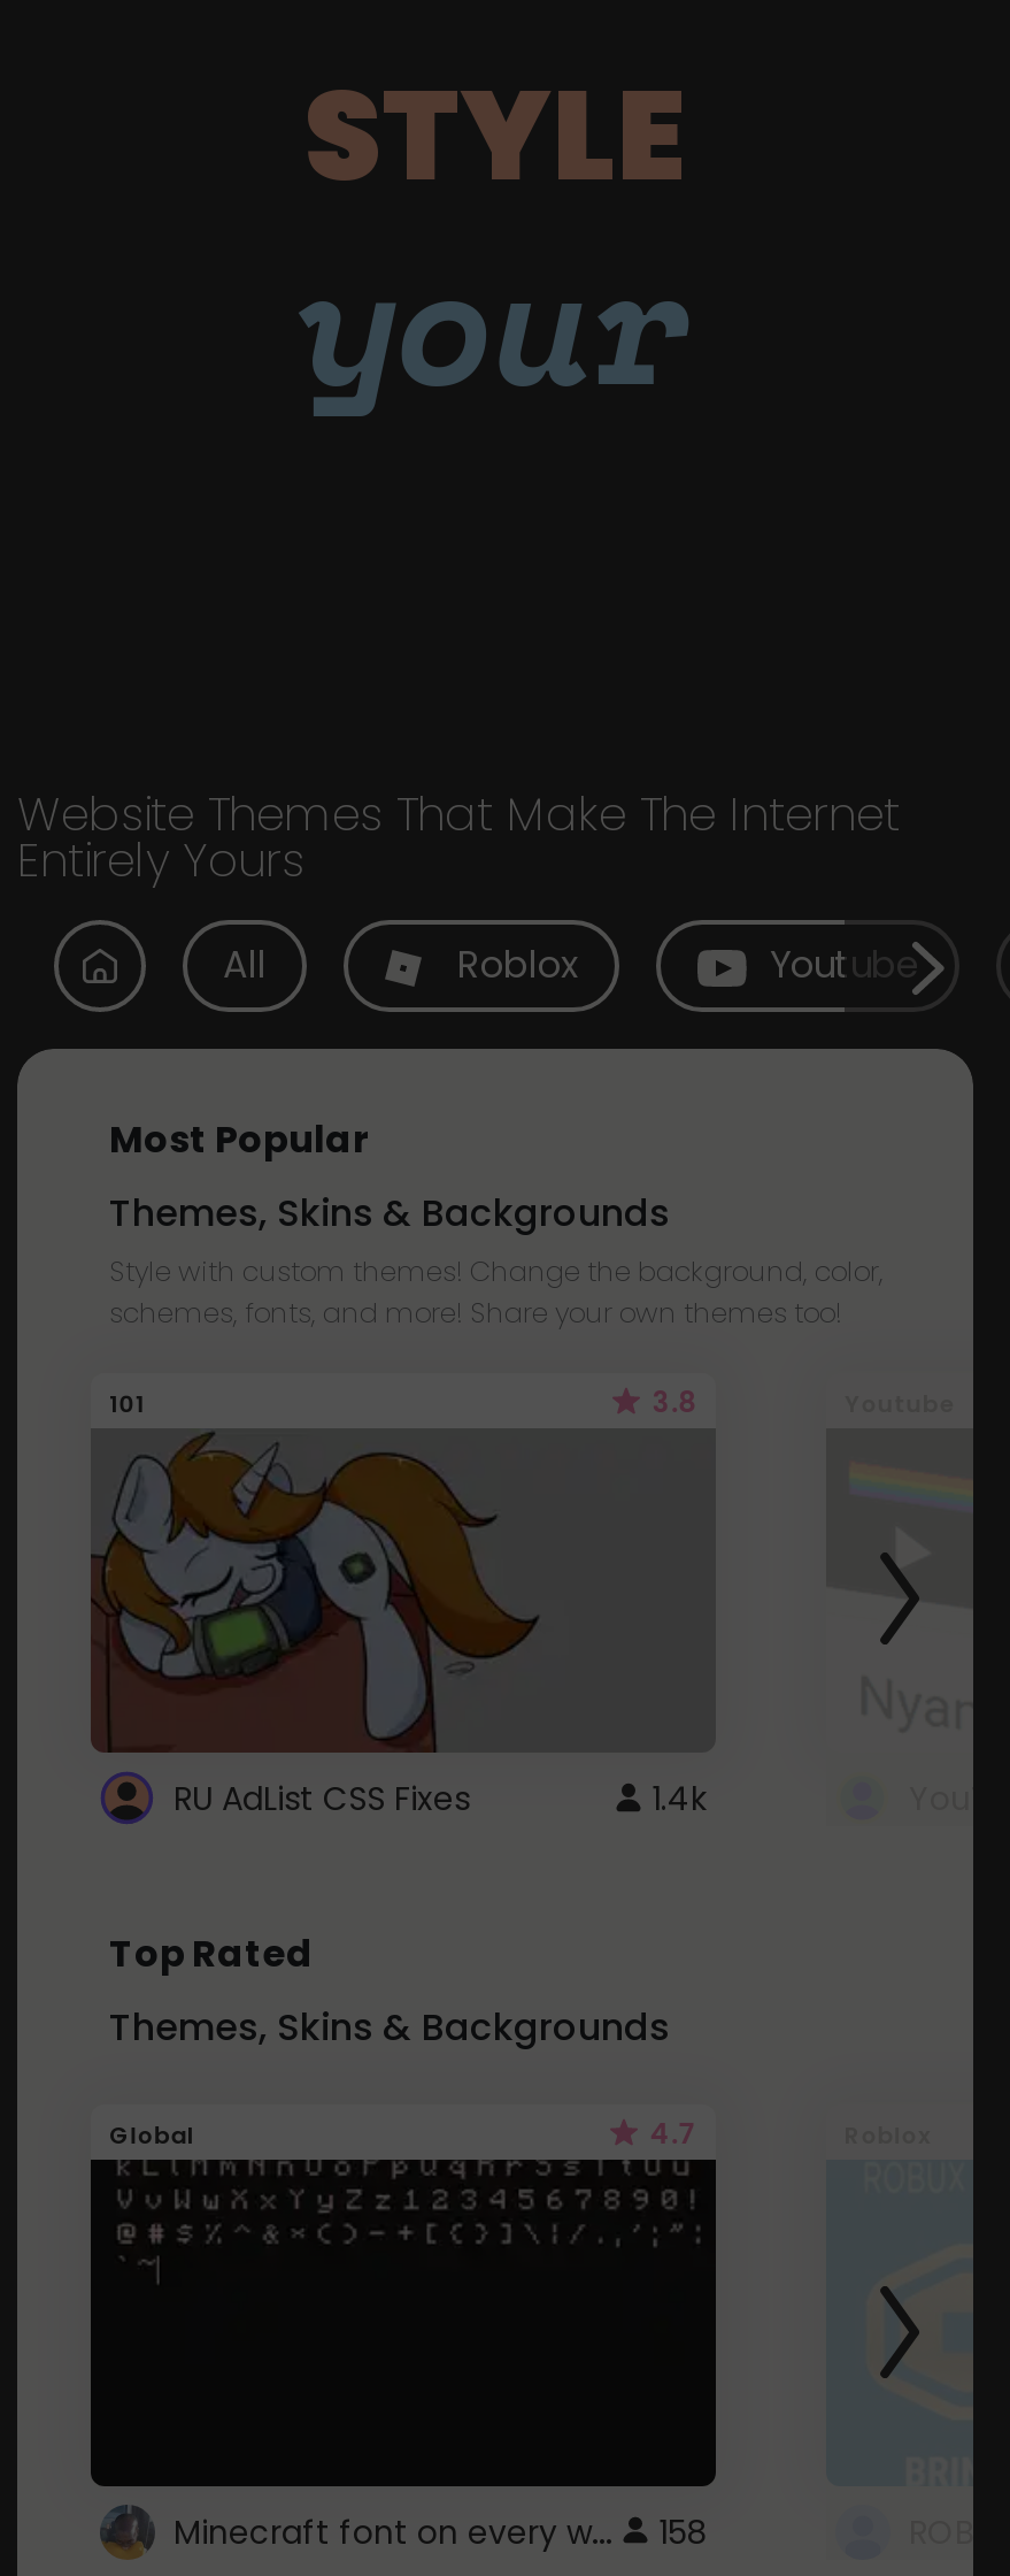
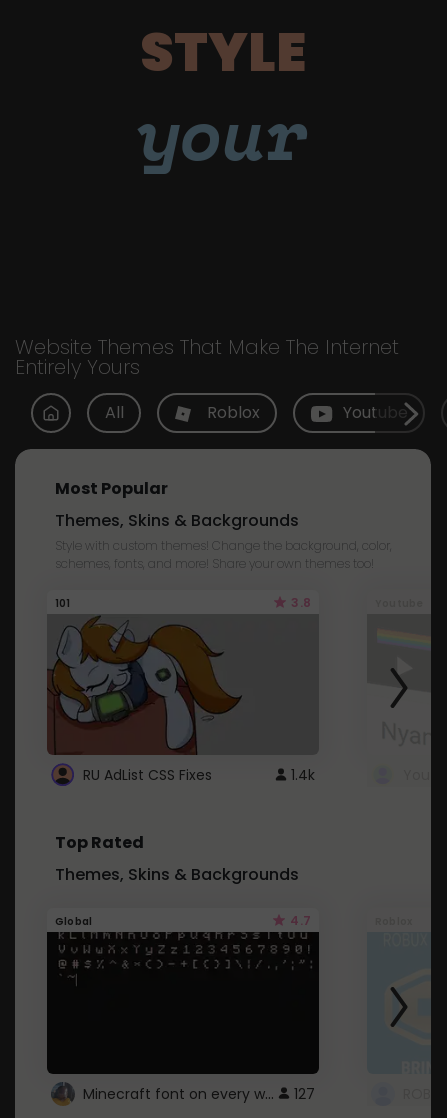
- 158
+ 127
